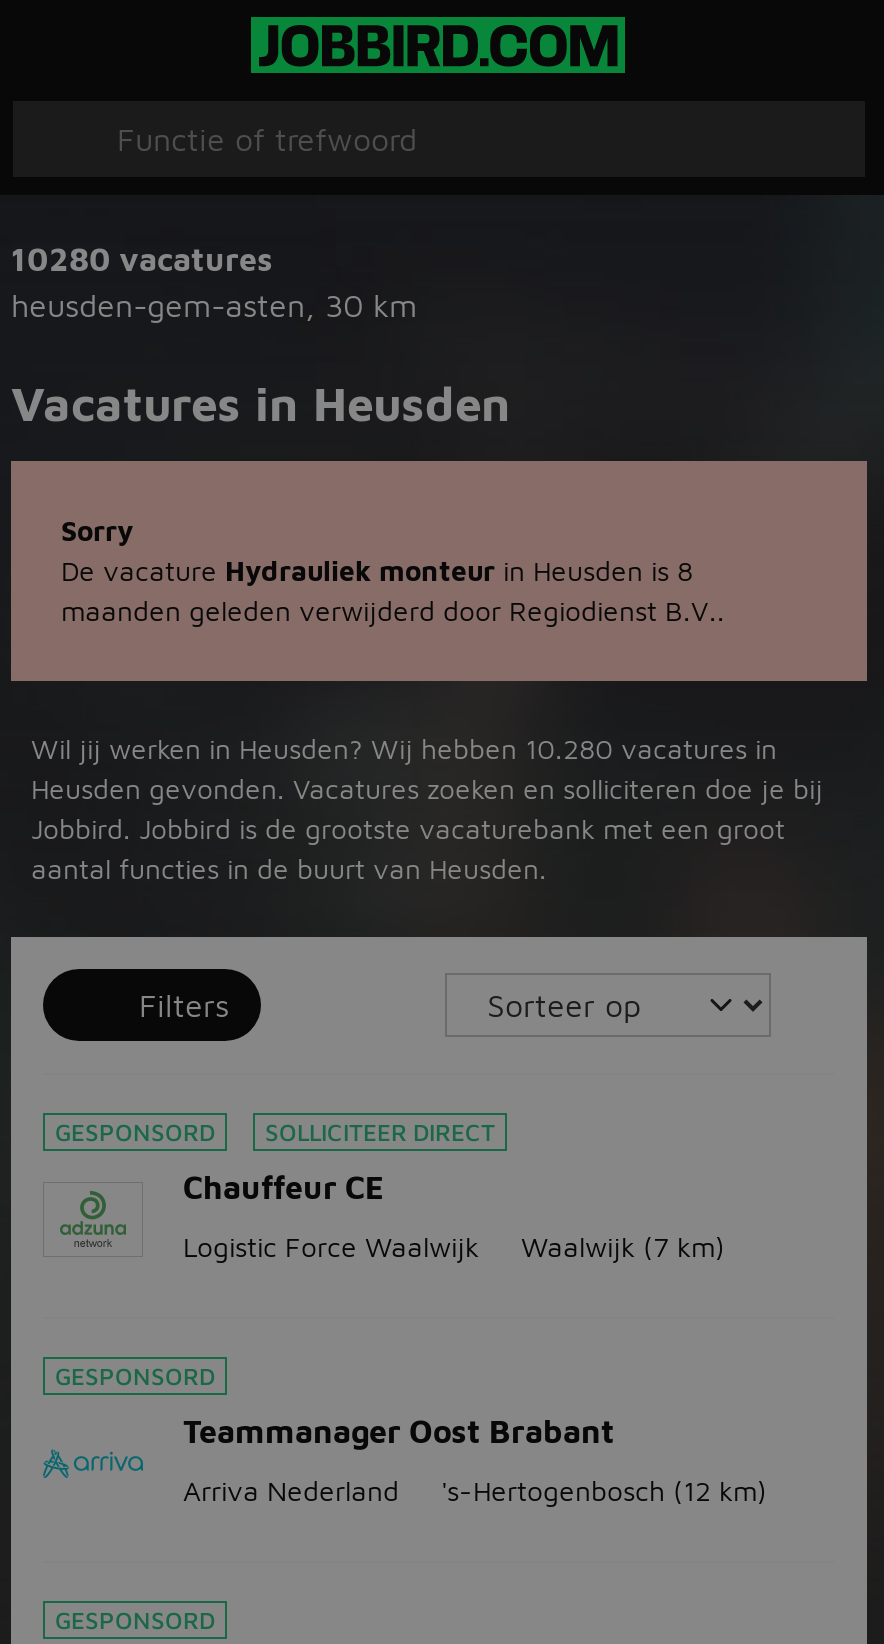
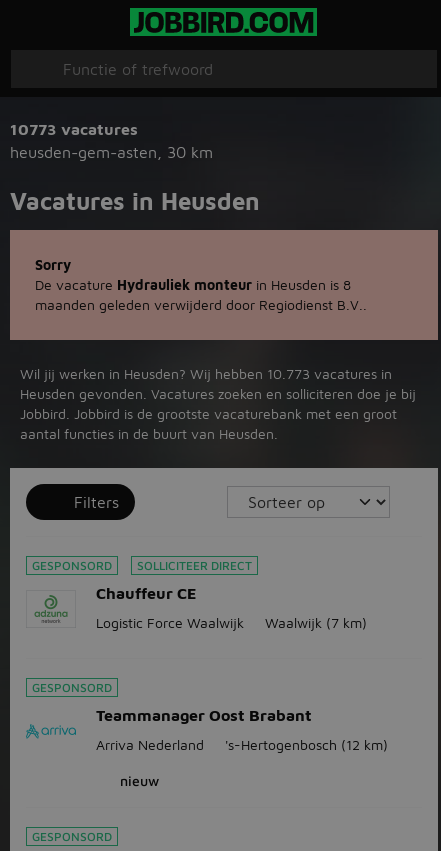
- 10280 vacatures
+ 10773 vacatures

- Wil jij werken in Heusden? Wij hebben 10.280 vacatures in
+ Wil jij werken in Heusden? Wij hebben 10.773 vacatures in

+ nieuw
